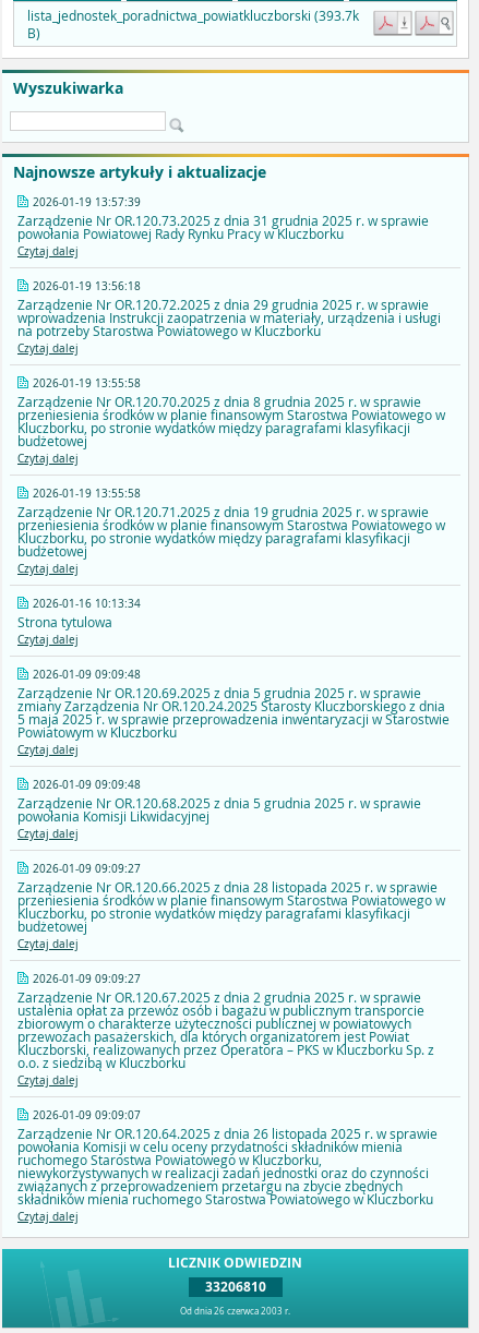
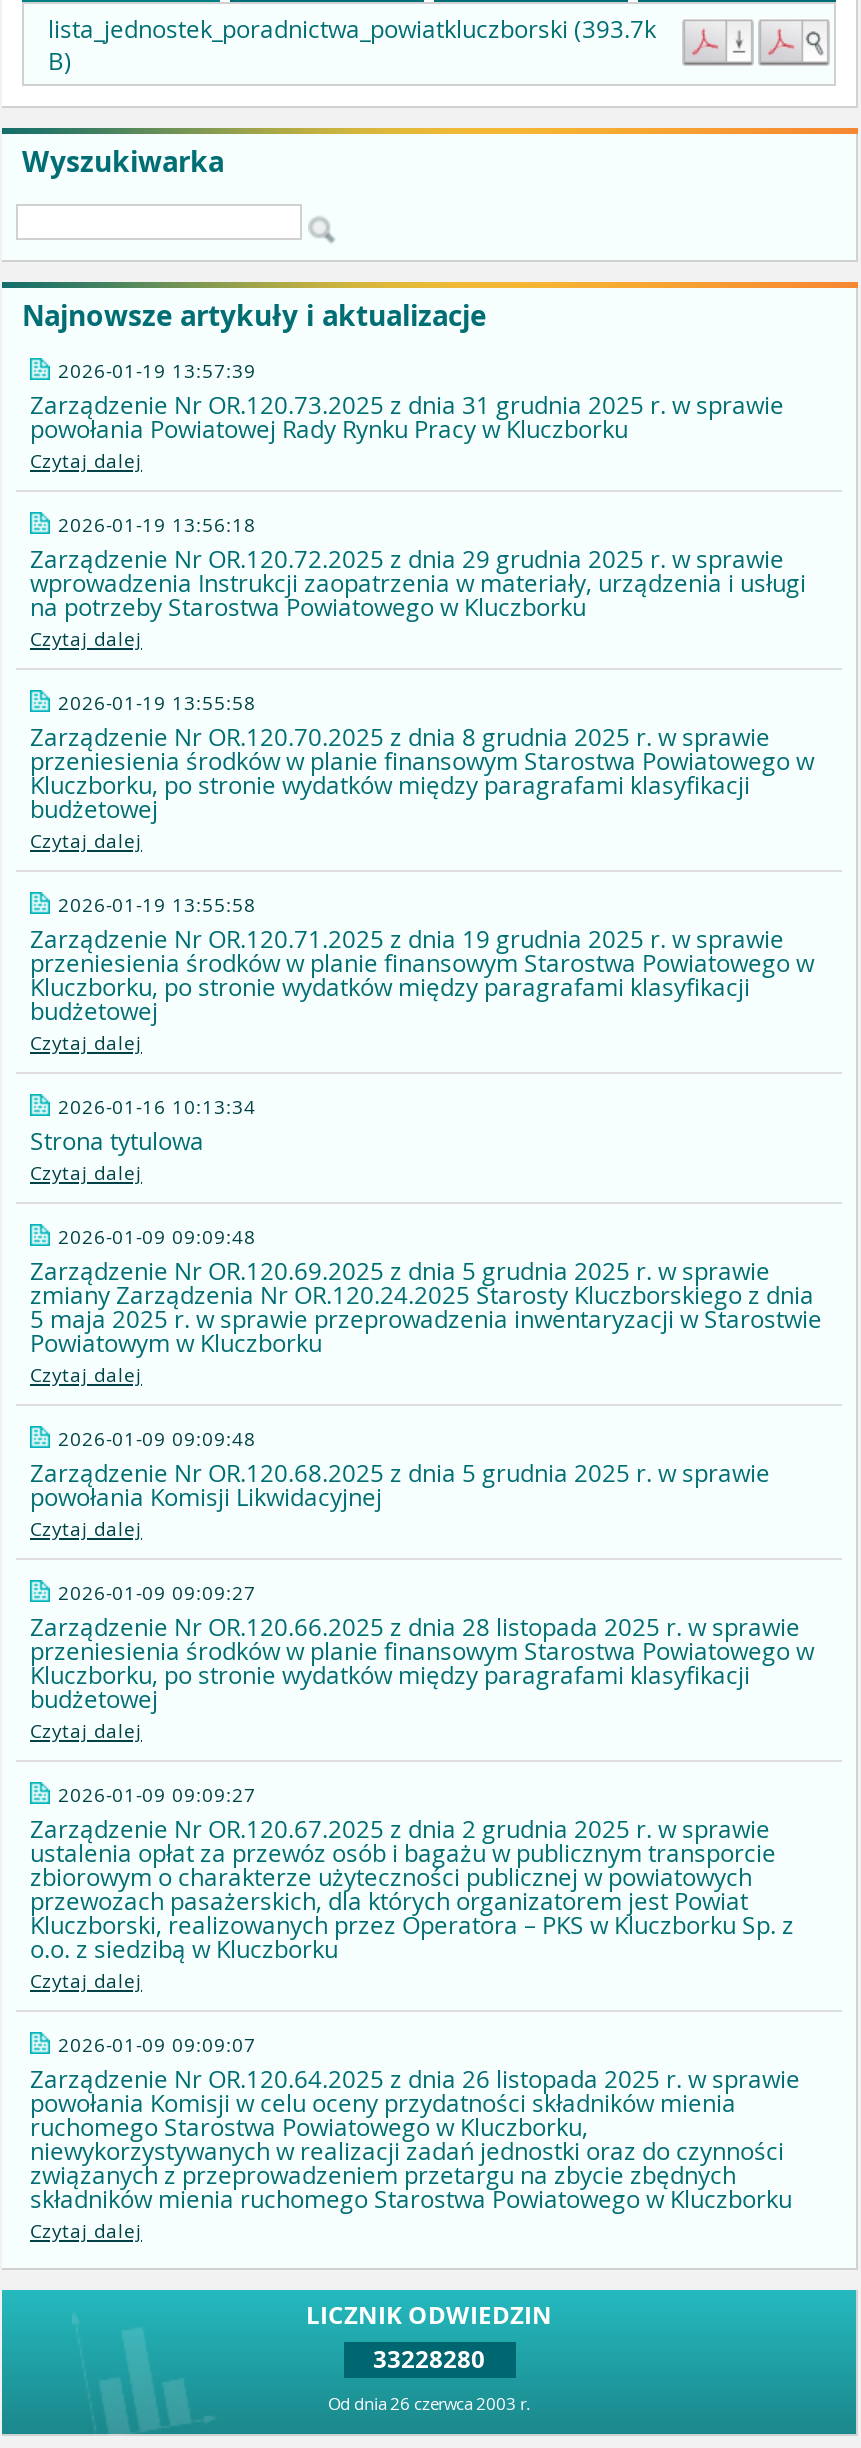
- 33206810
+ 33228280
